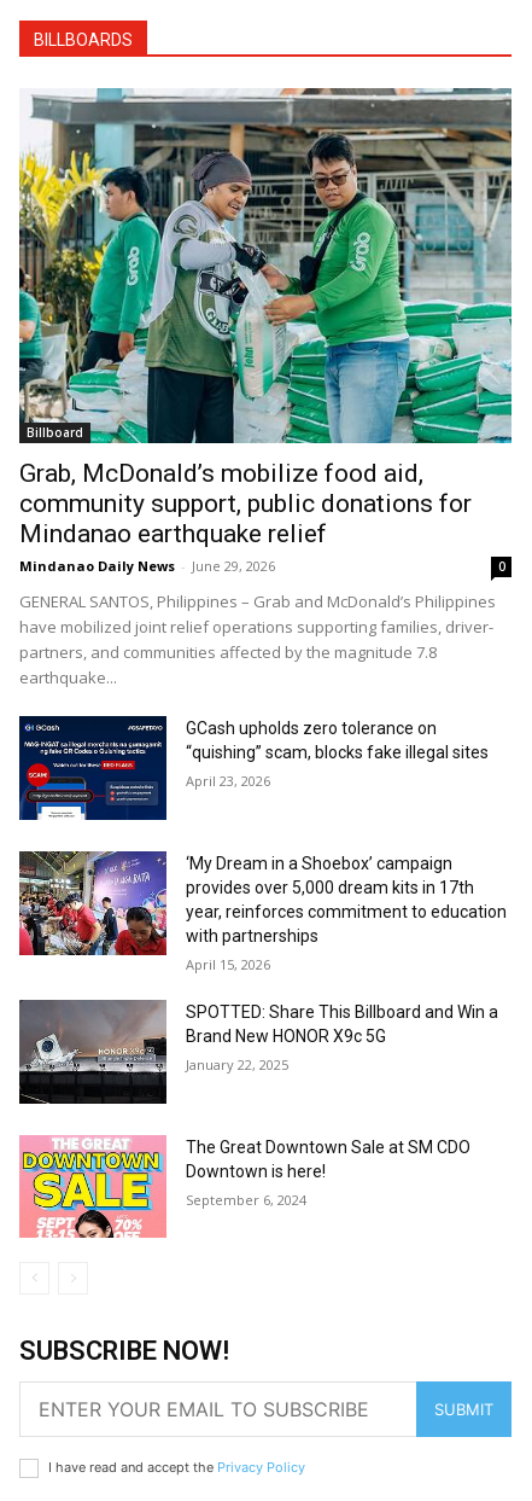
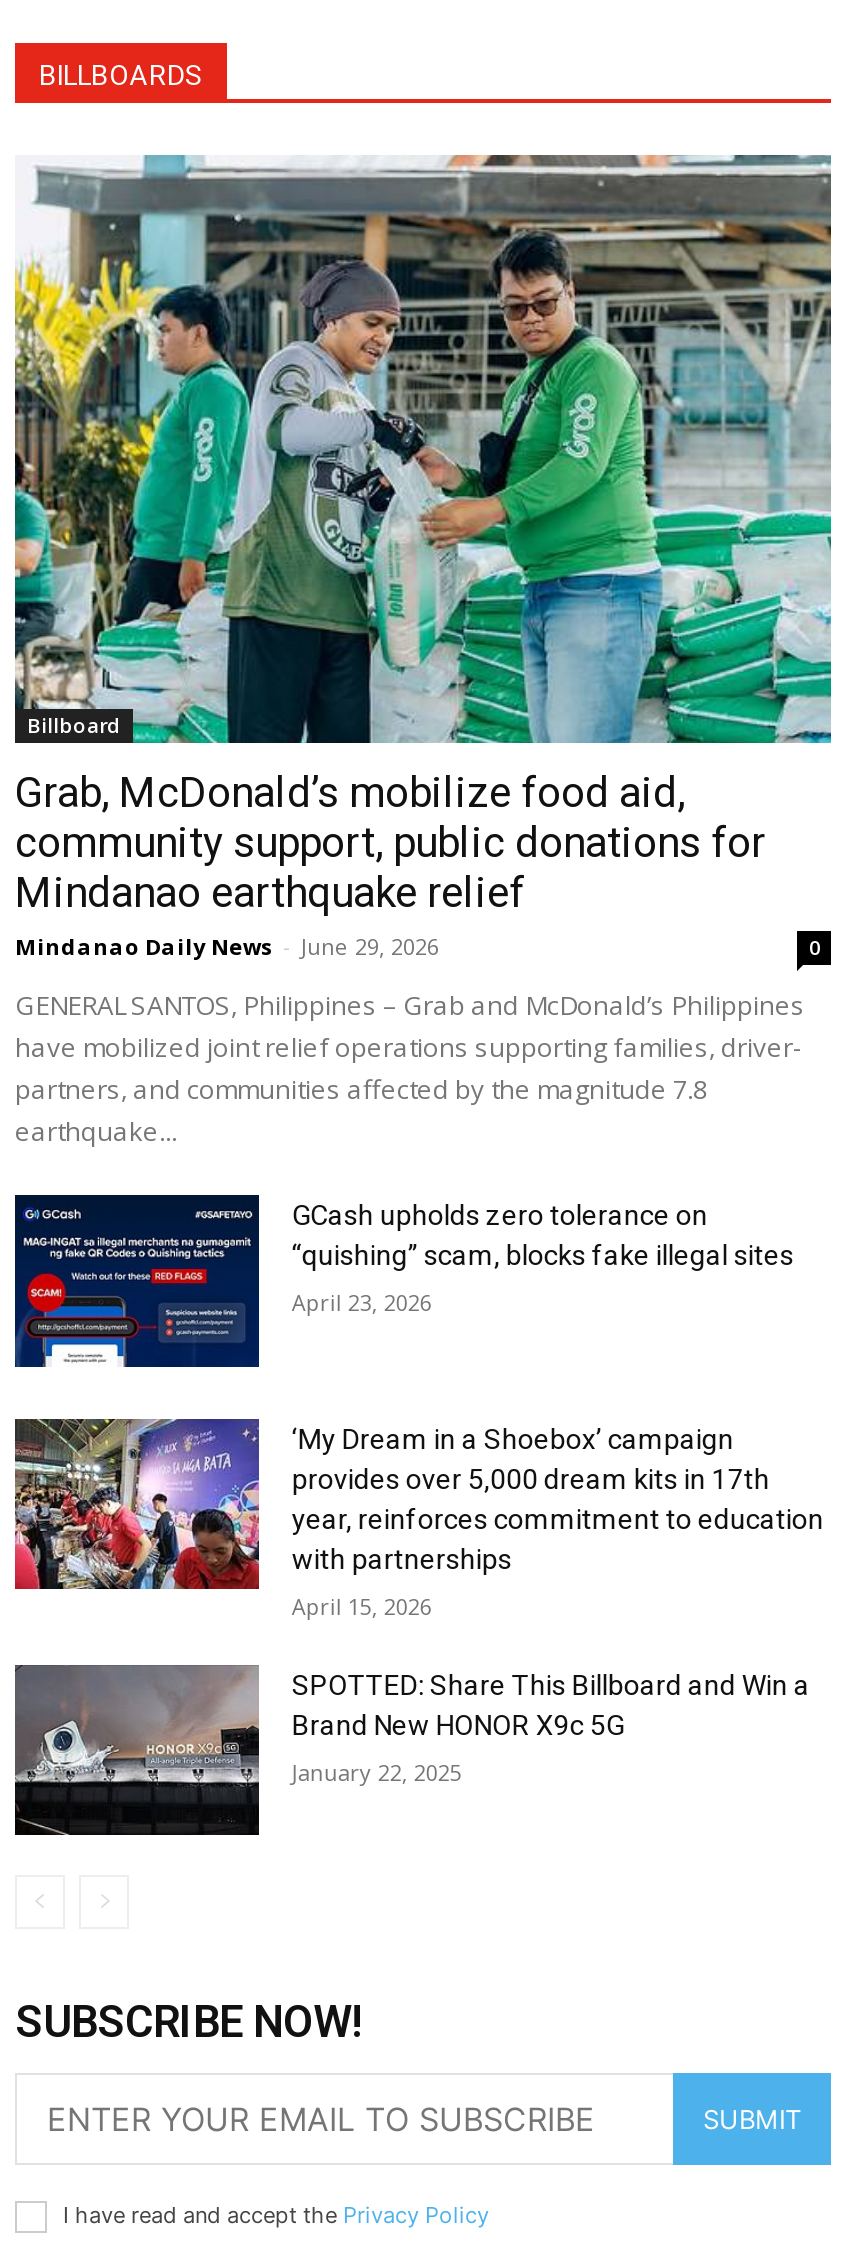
- [image]
- The Great Downtown Sale at SM CDO
- Downtown is here!
- September 6, 2024
